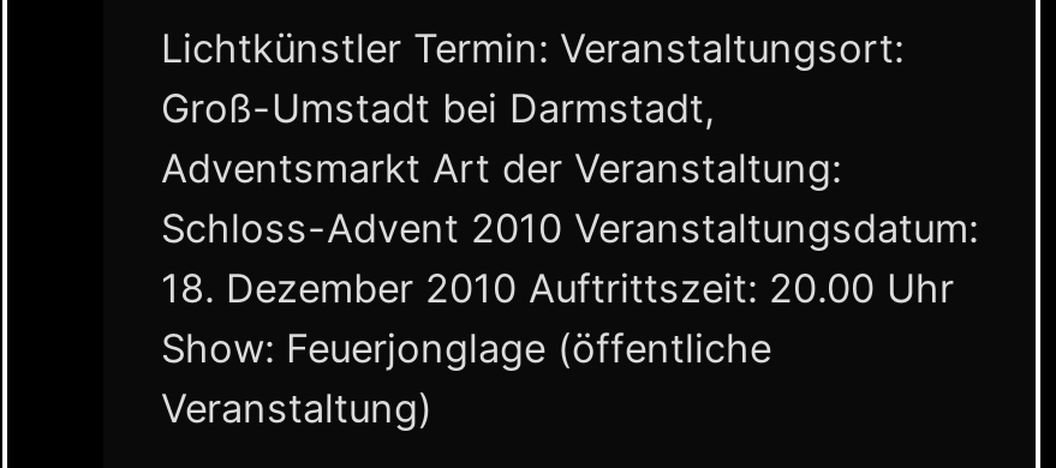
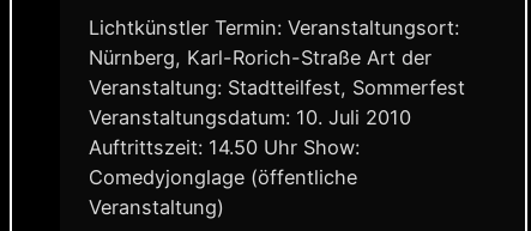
- Groß-Umstadt bei Darmstadt,
- Adventsmarkt Art der Veranstaltung:
- Schloss-Advent 2010 Veranstaltungsdatum:
- 18. Dezember 2010 Auftrittszeit: 20.00 Uhr
- Show: Feuerjonglage (öffentliche
+ Nürnberg, Karl-Rorich-Straße Art der
+ Veranstaltung: Stadtteilfest, Sommerfest
+ Veranstaltungsdatum: 10. Juli 2010
+ Auftrittszeit: 14.50 Uhr Show:
+ Comedyjonglage (öffentliche
